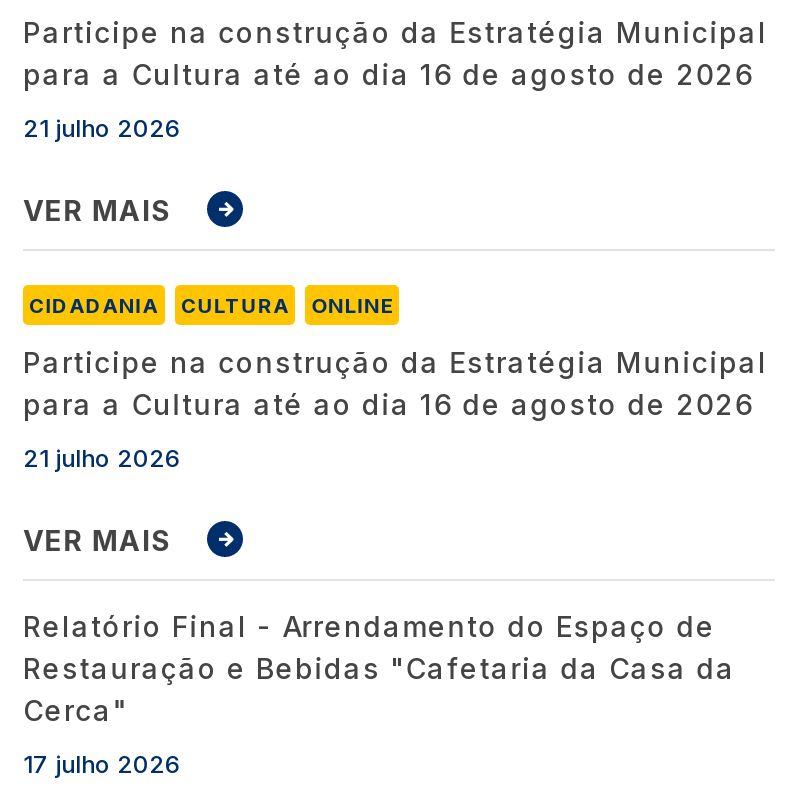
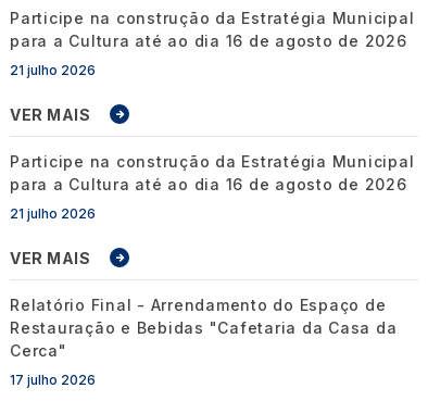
- CIDADANIA
- CULTURA
- ONLINE
